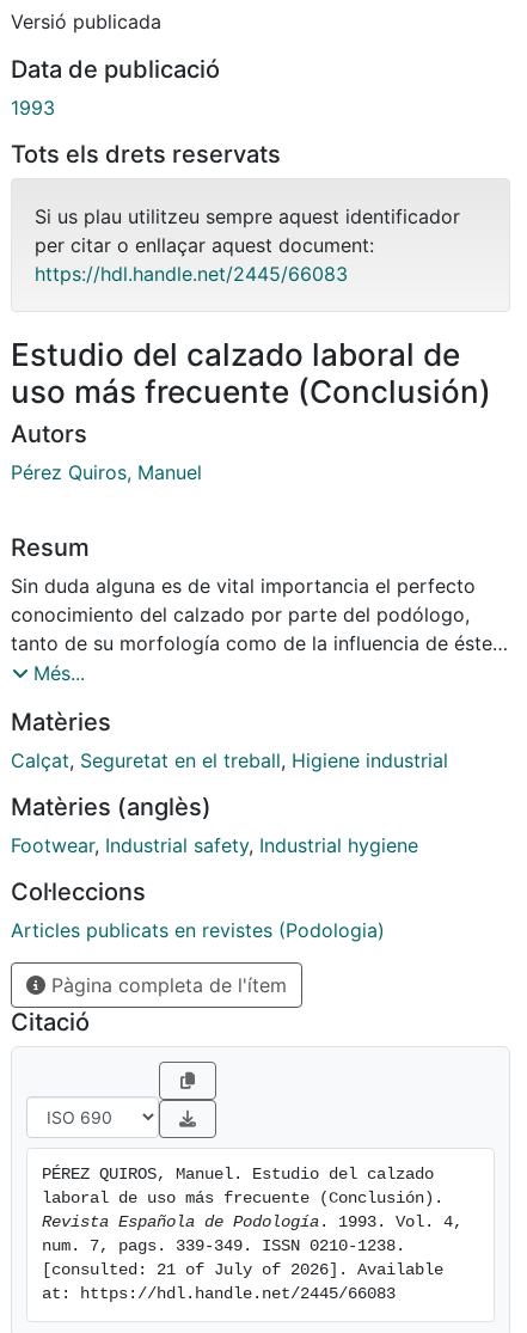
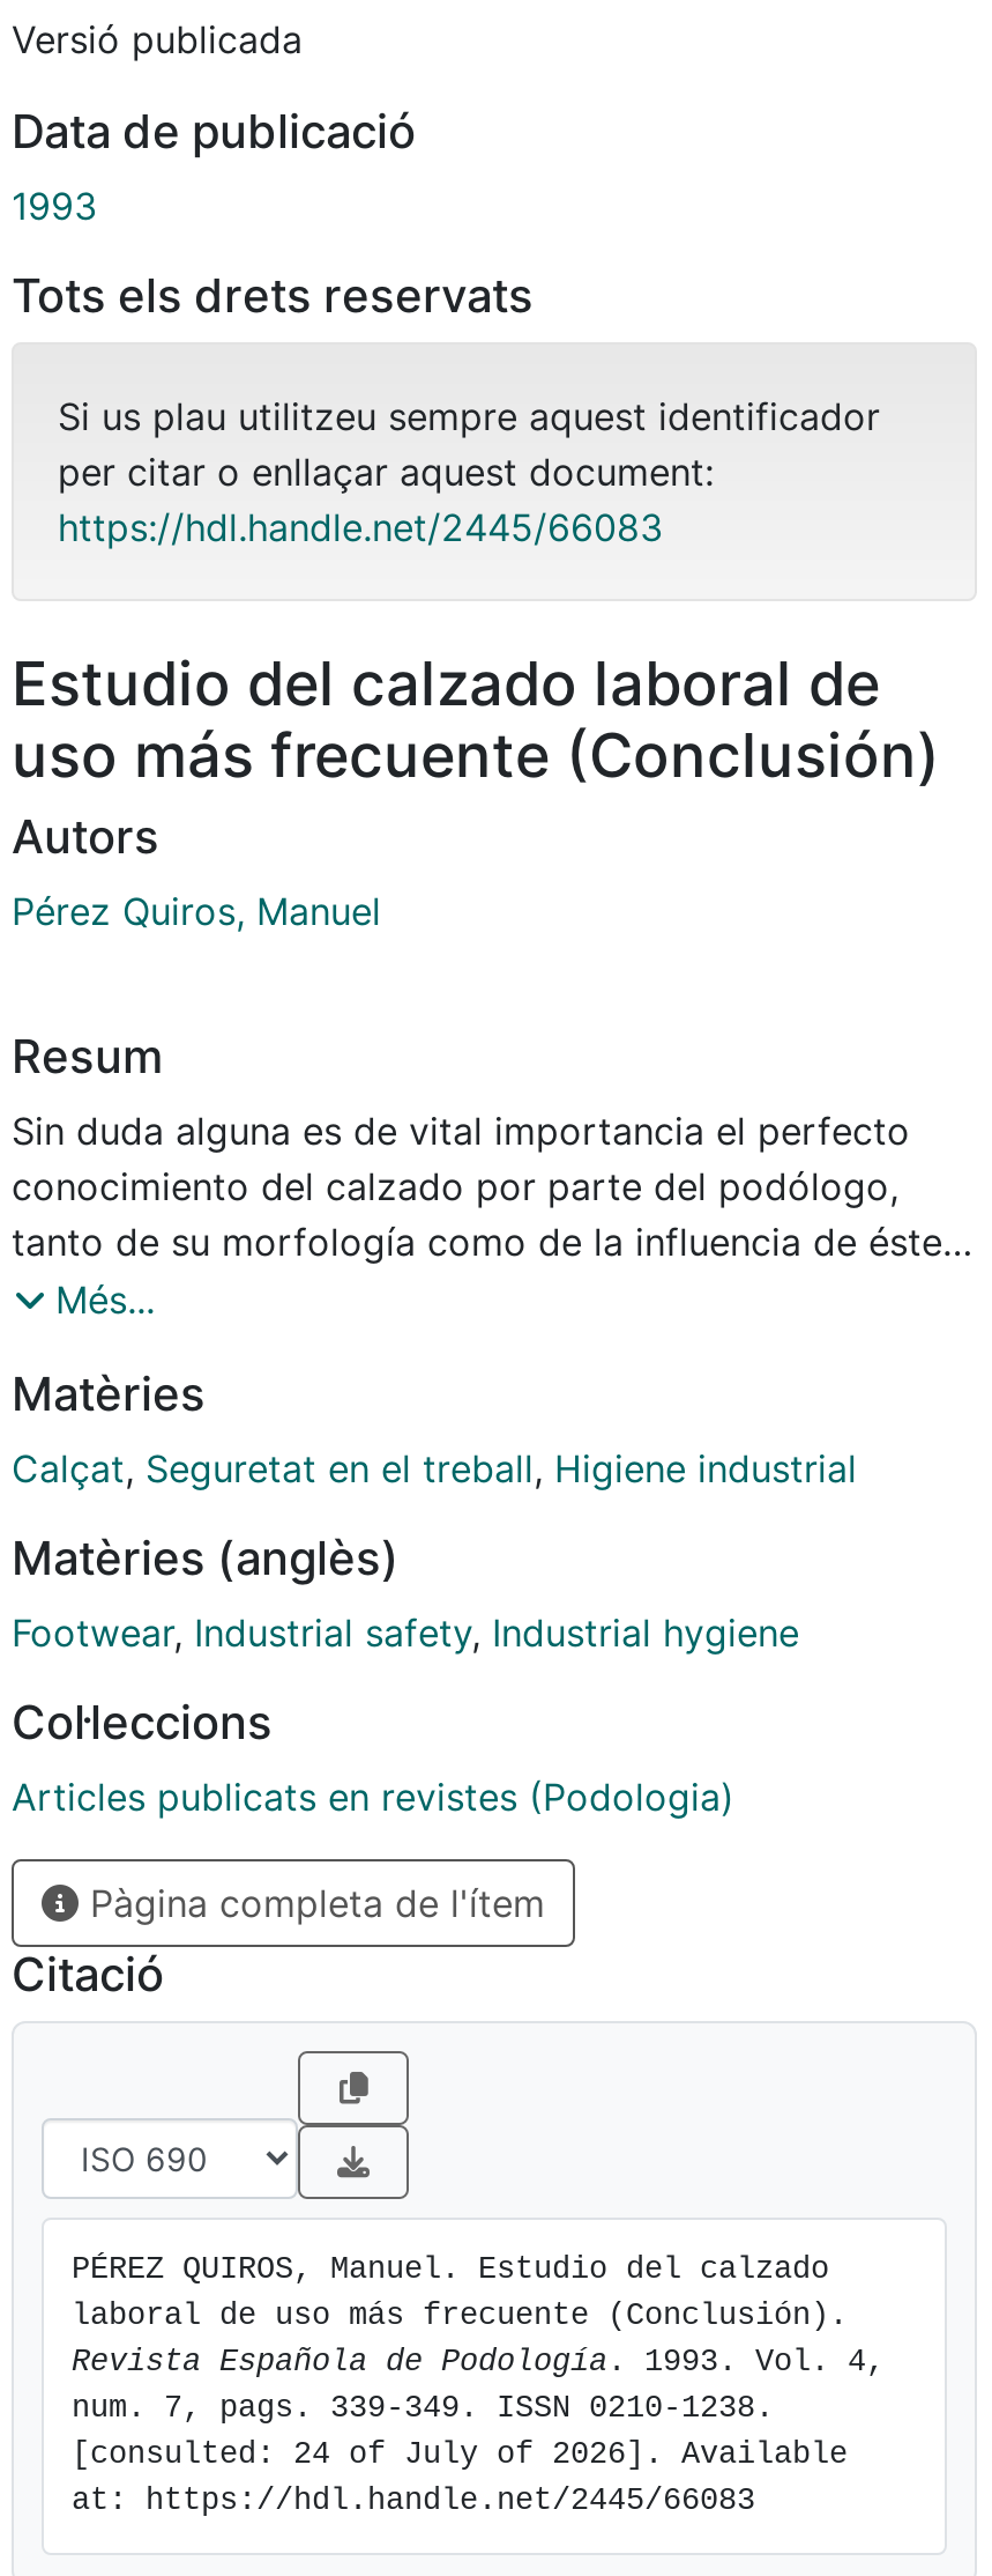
- [consulted: 21 of July of 2026]. Available
+ [consulted: 24 of July of 2026]. Available
